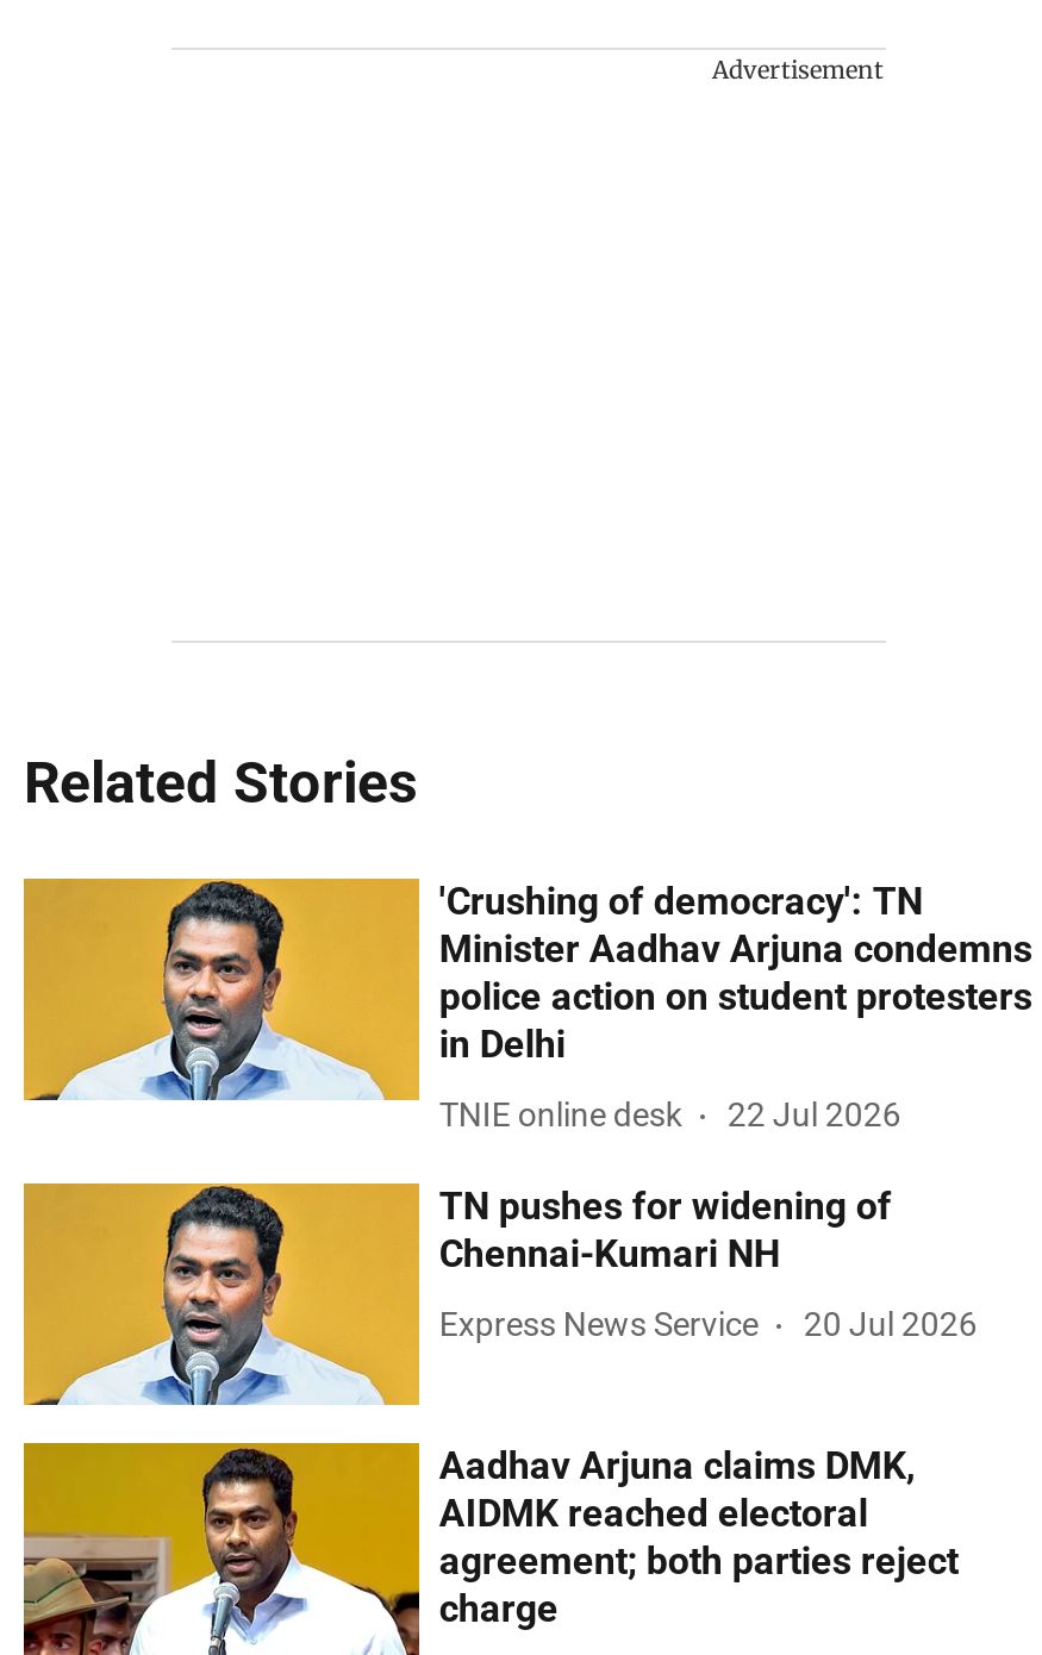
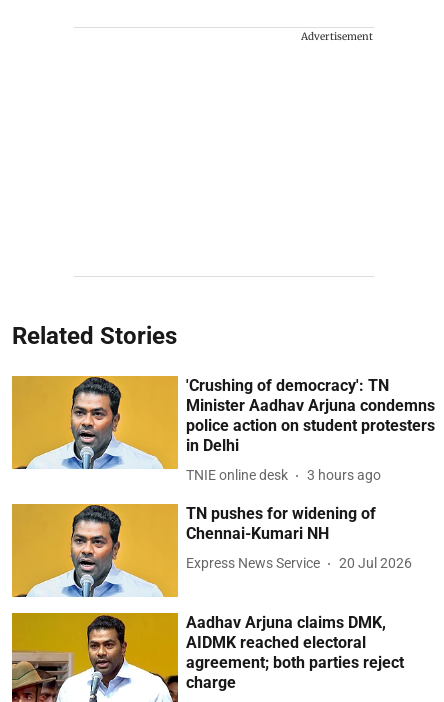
- TNIE online desk 22 Jul 2026
+ TNIE online desk 3 hours ago
